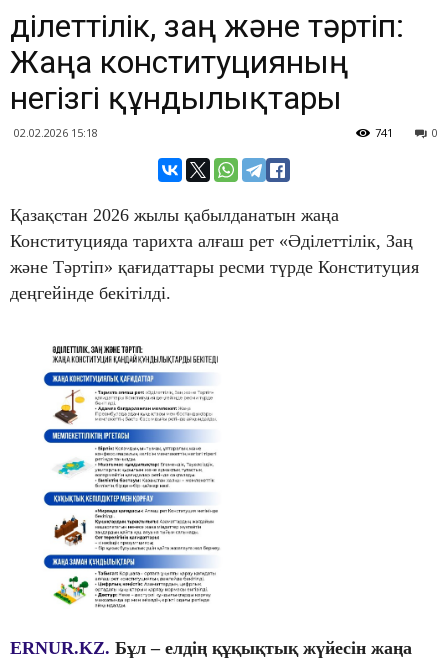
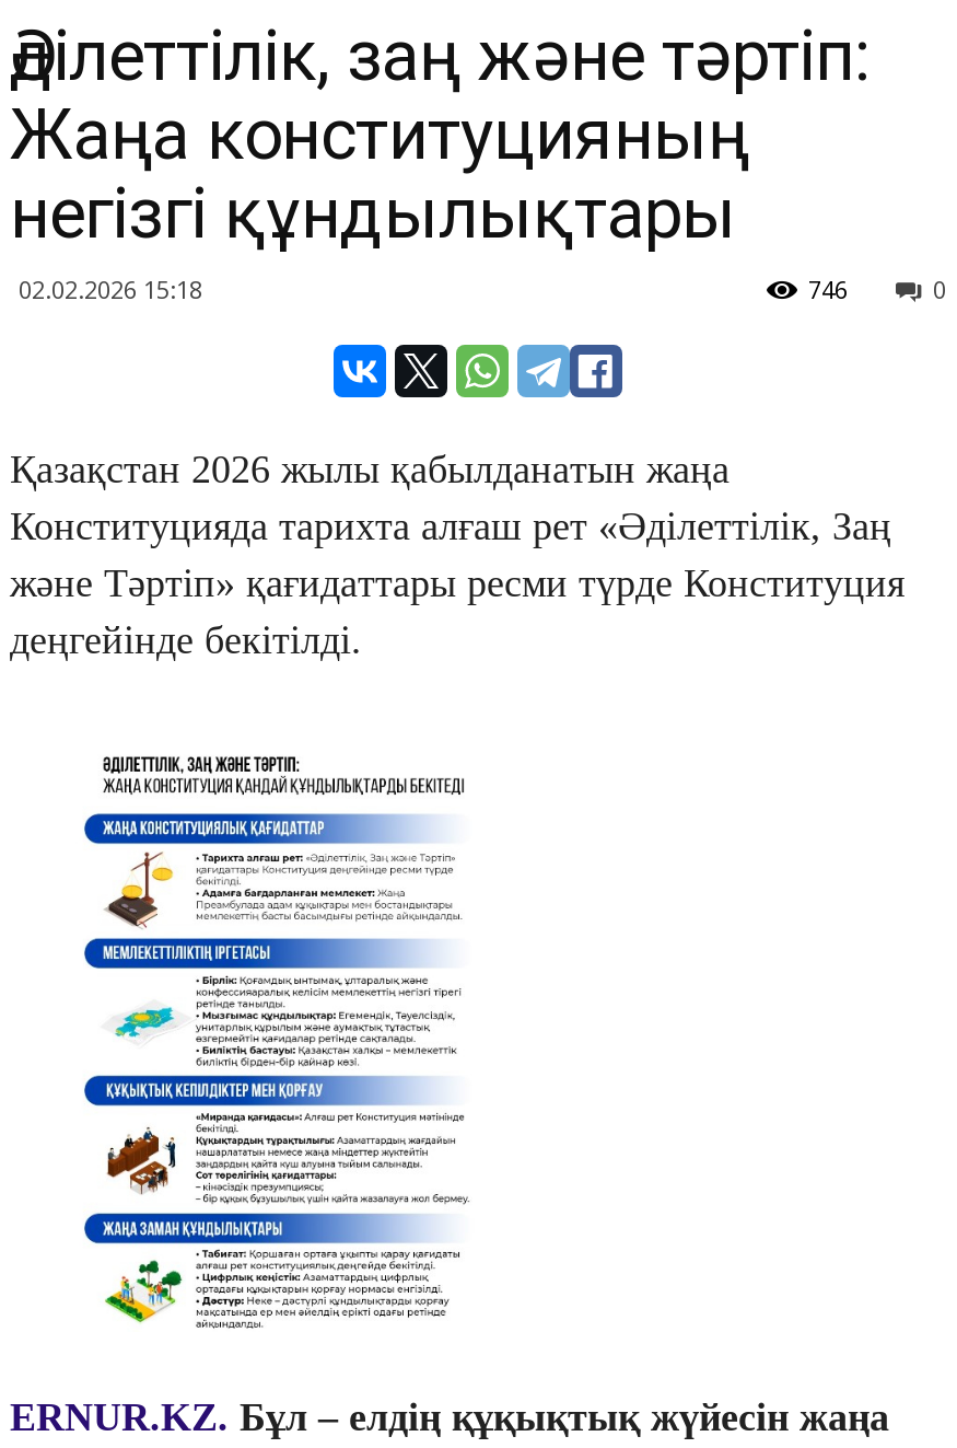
- 741
+ 746
